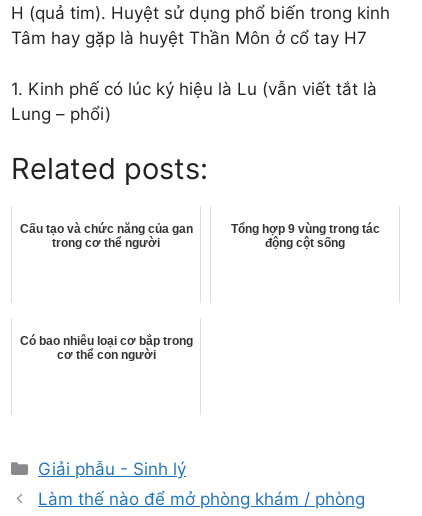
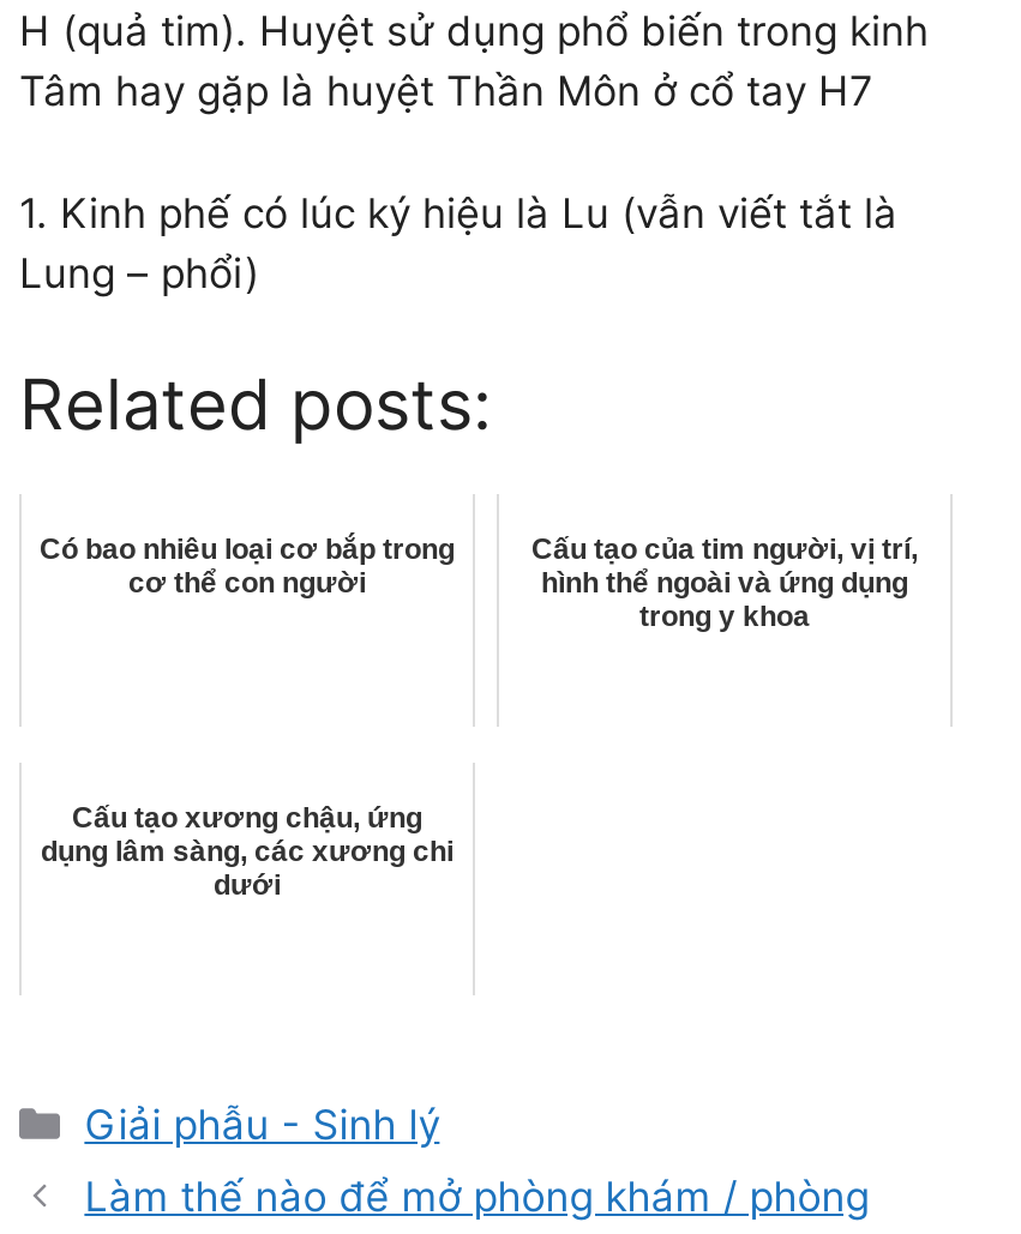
- Cấu tạo và chức năng của gan
- trong cơ thể người

- Tổng hợp 9 vùng trong tác
- động cột sống

moved up: Có bao nhiêu loại cơ bắp trong | cơ thể con người

+ Cấu tạo của tim người, vị trí,
+ hình thể ngoài và ứng dụng
+ trong y khoa

+ Cấu tạo xương chậu, ứng
+ dụng lâm sàng, các xương chi
+ dưới
